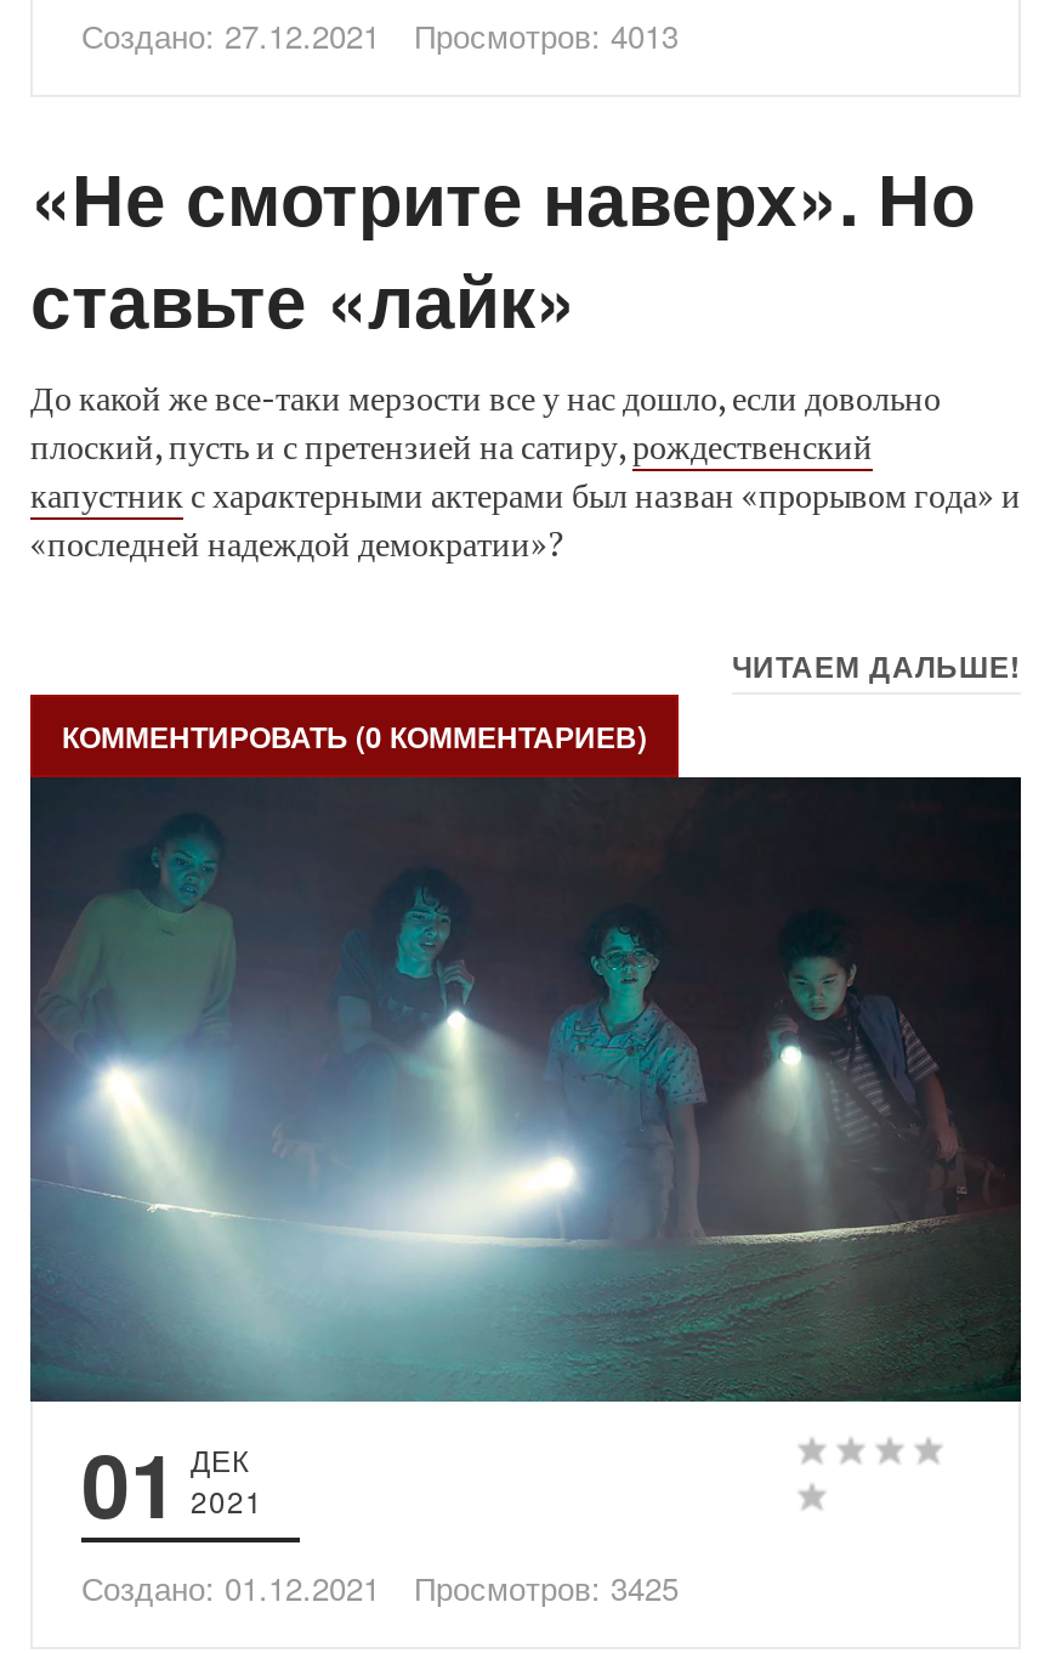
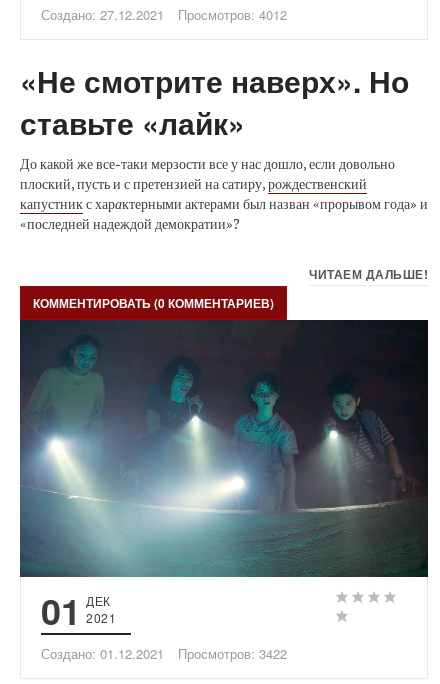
- Создано: 27.12.2021 Просмотров: 4013
+ Создано: 27.12.2021 Просмотров: 4012

- Создано: 01.12.2021 Просмотров: 3425
+ Создано: 01.12.2021 Просмотров: 3422
